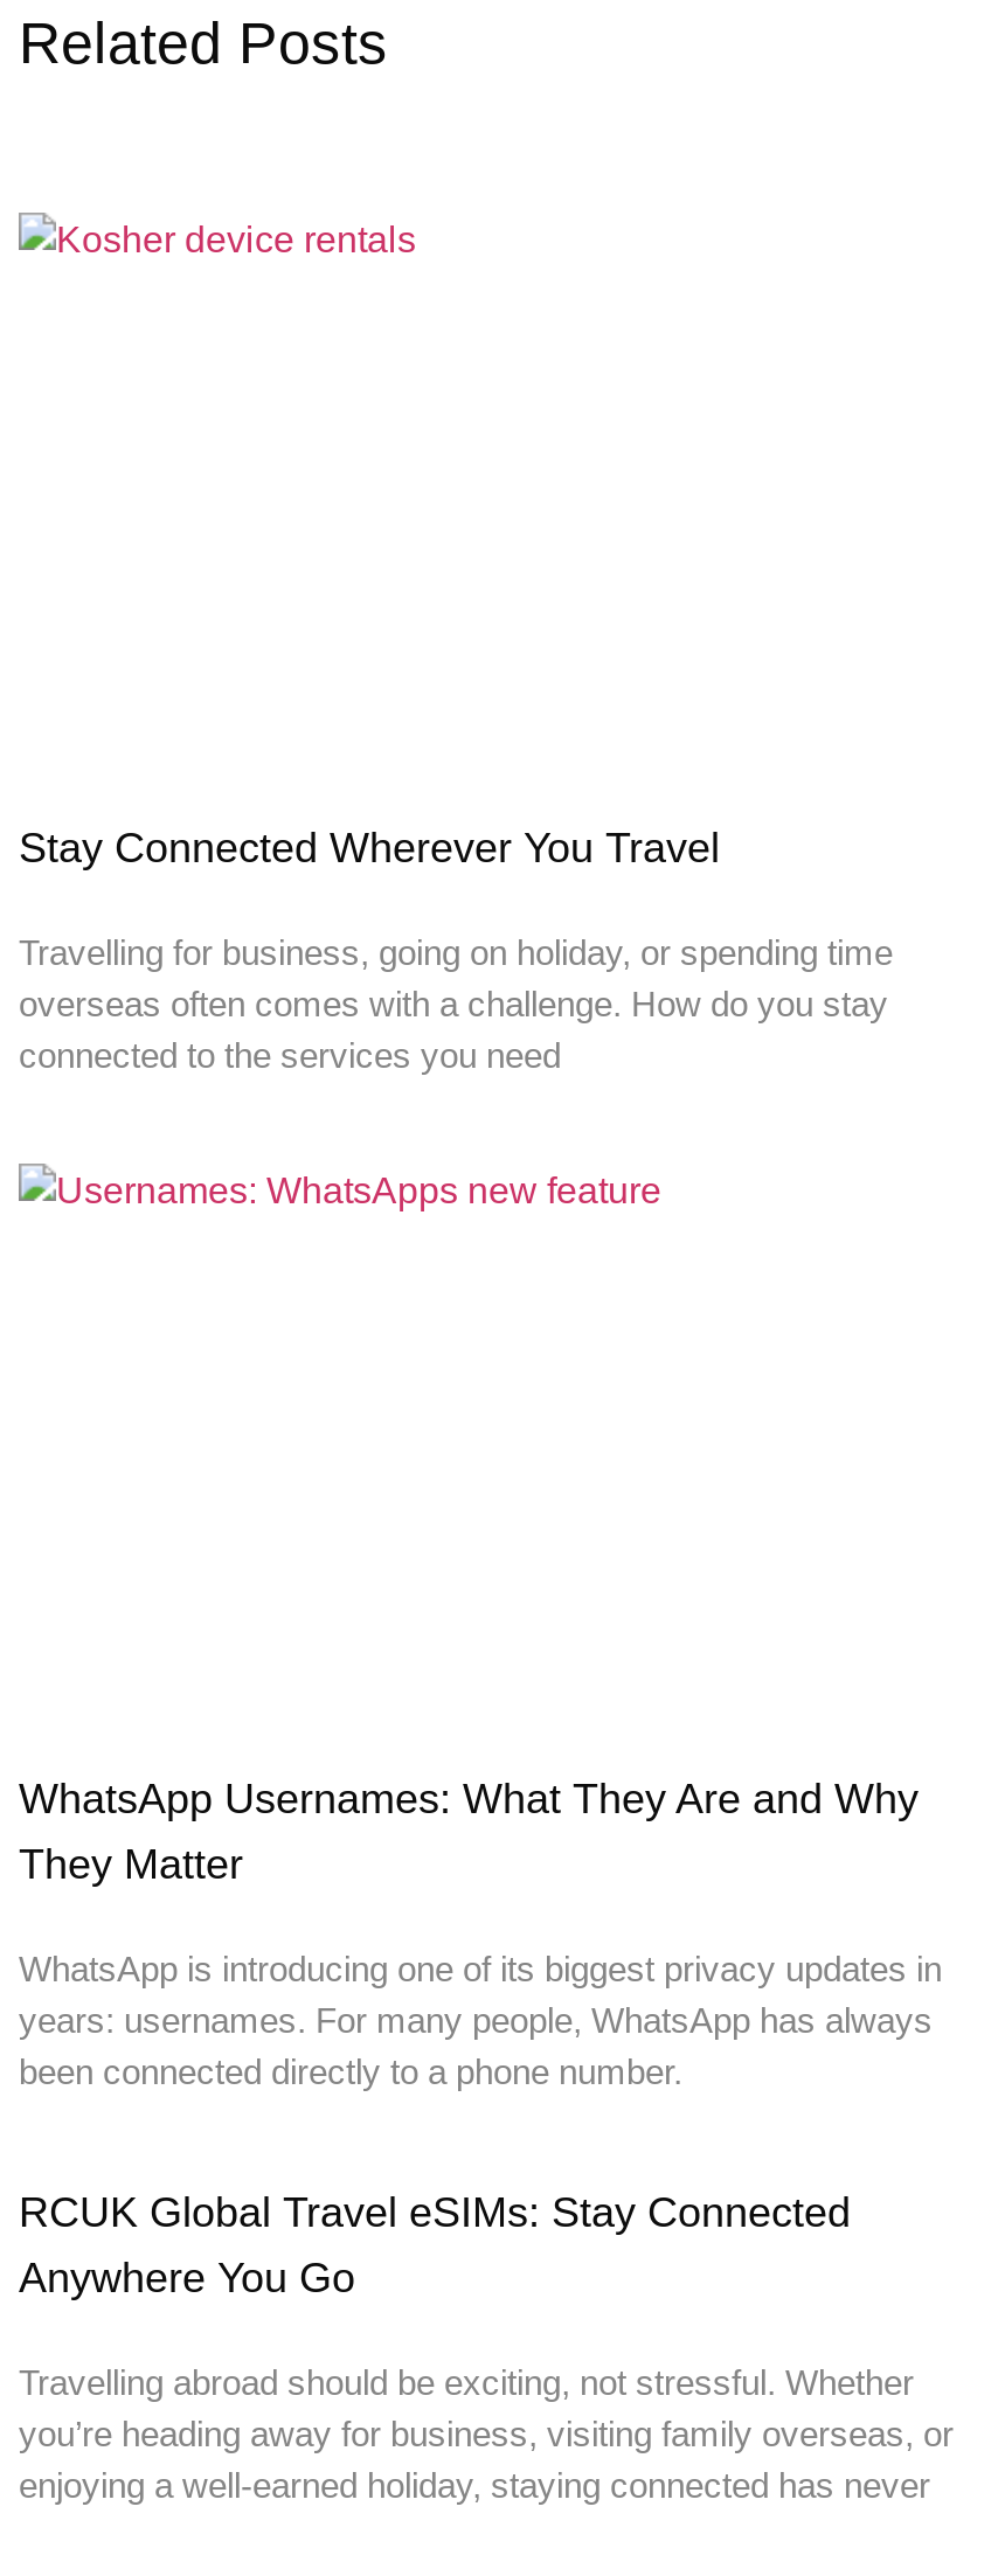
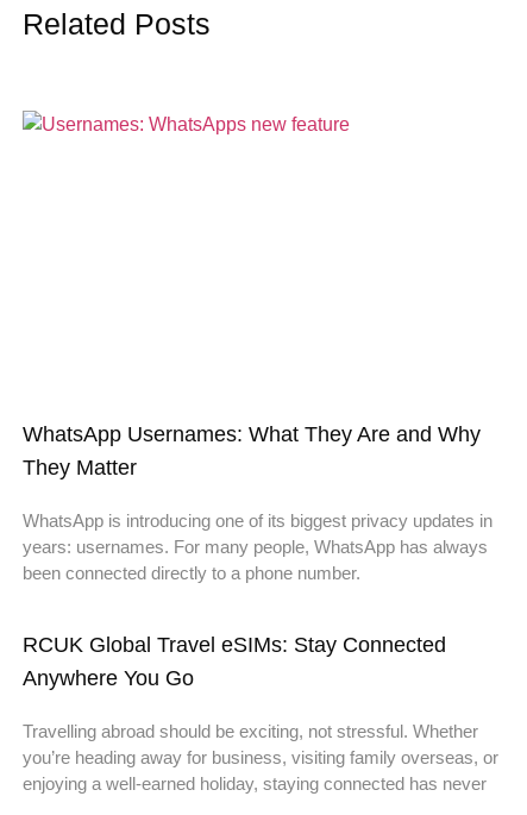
- Stay Connected Wherever You Travel
- Travelling for business, going on holiday, or spending time
- overseas often comes with a challenge. How do you stay
- connected to the services you need
